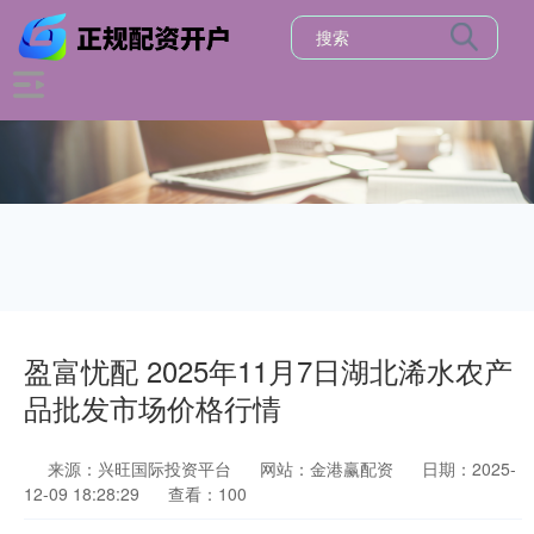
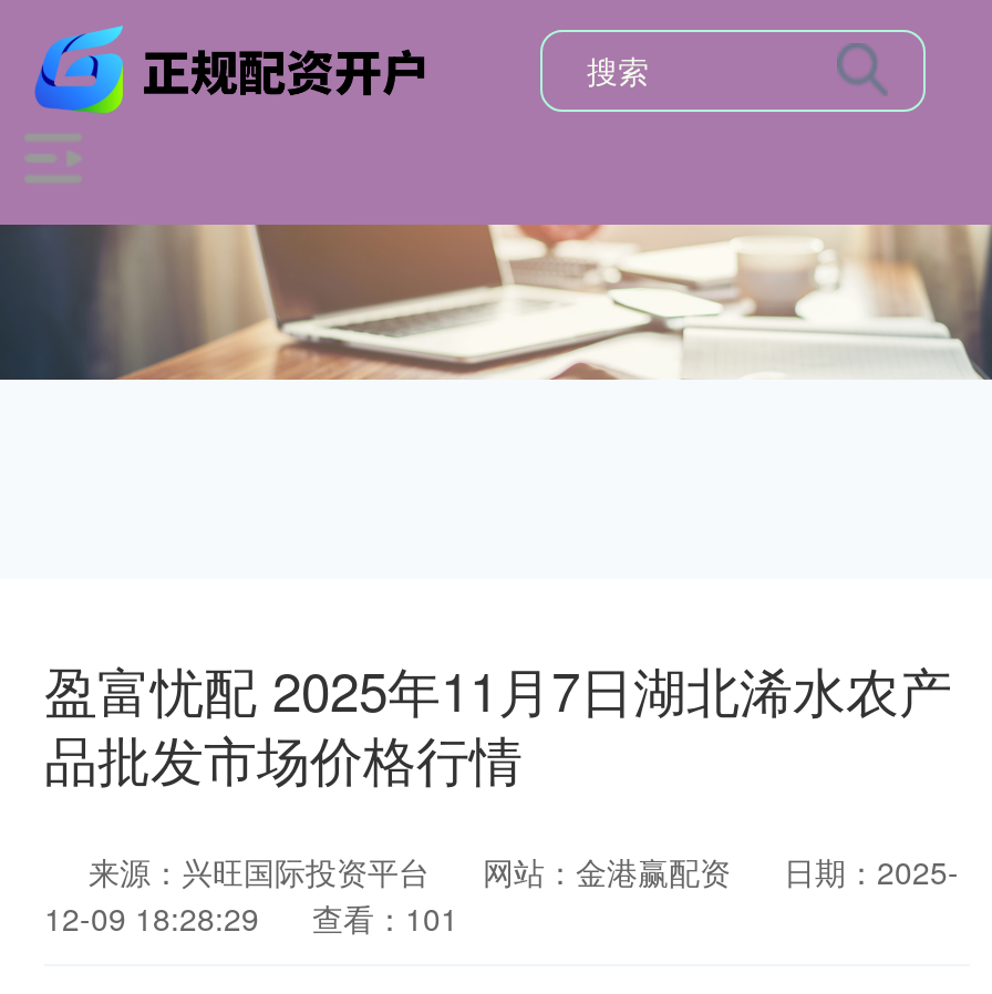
- 12-09 18:28:29 查看：100
+ 12-09 18:28:29 查看：101
